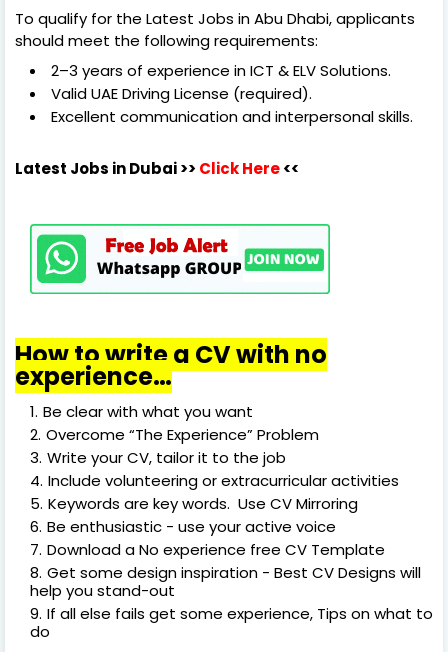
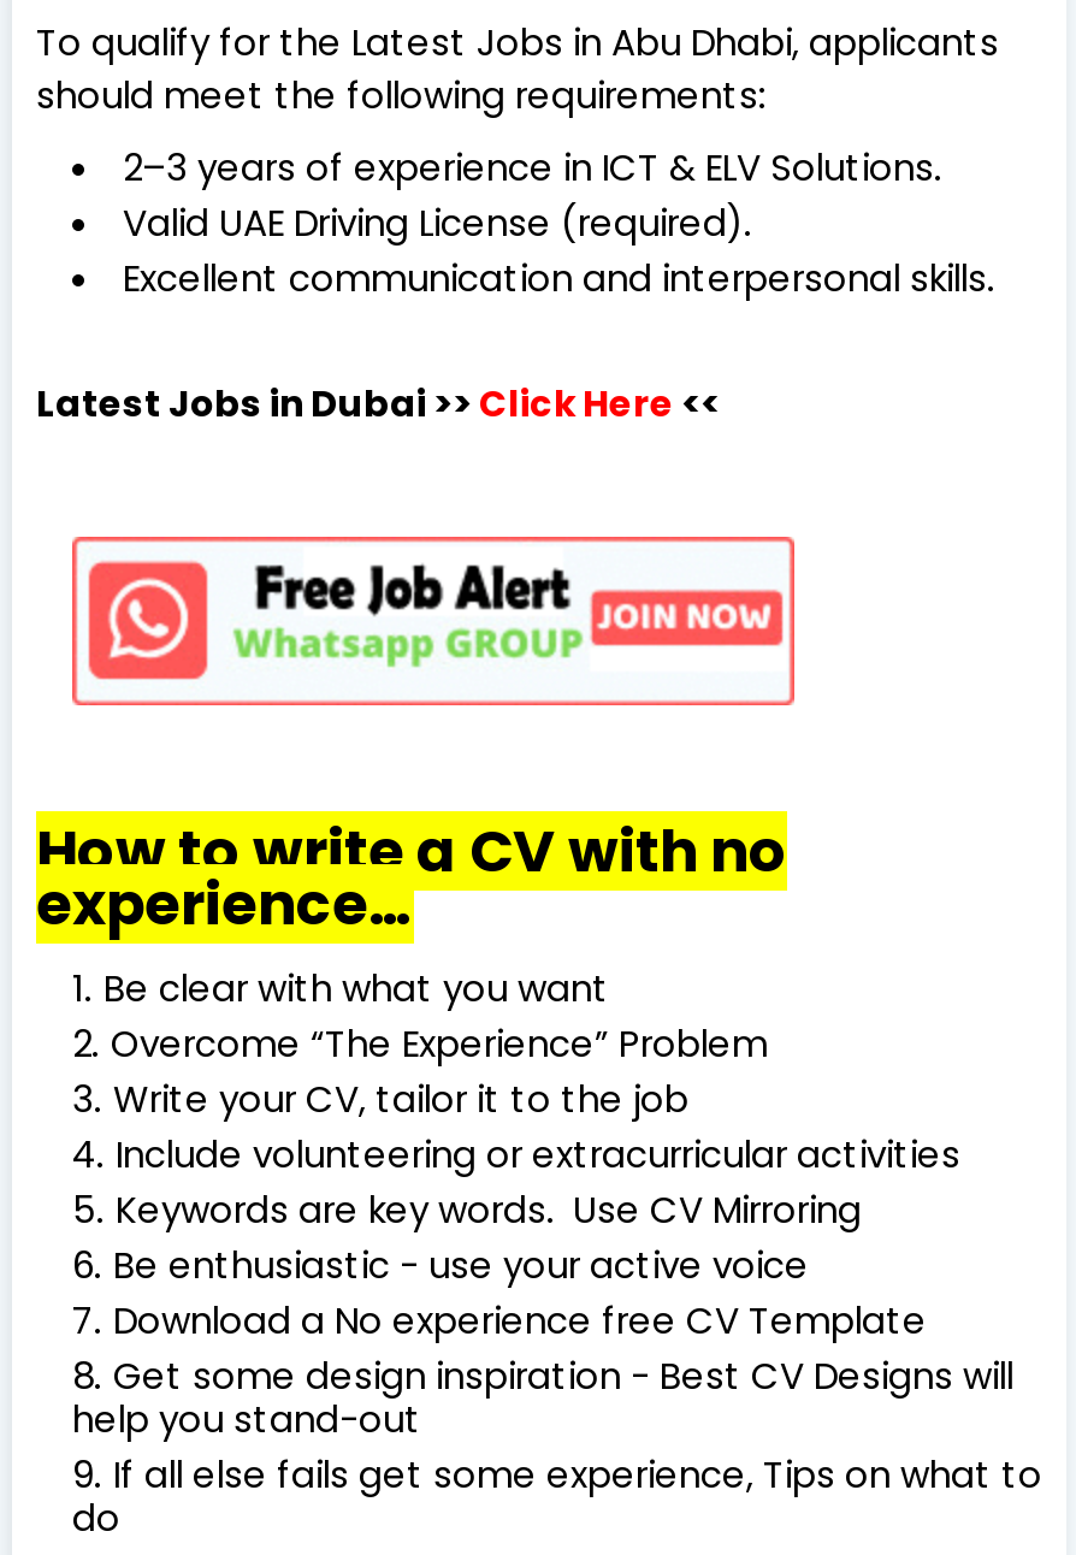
- [image]
+ [image]
